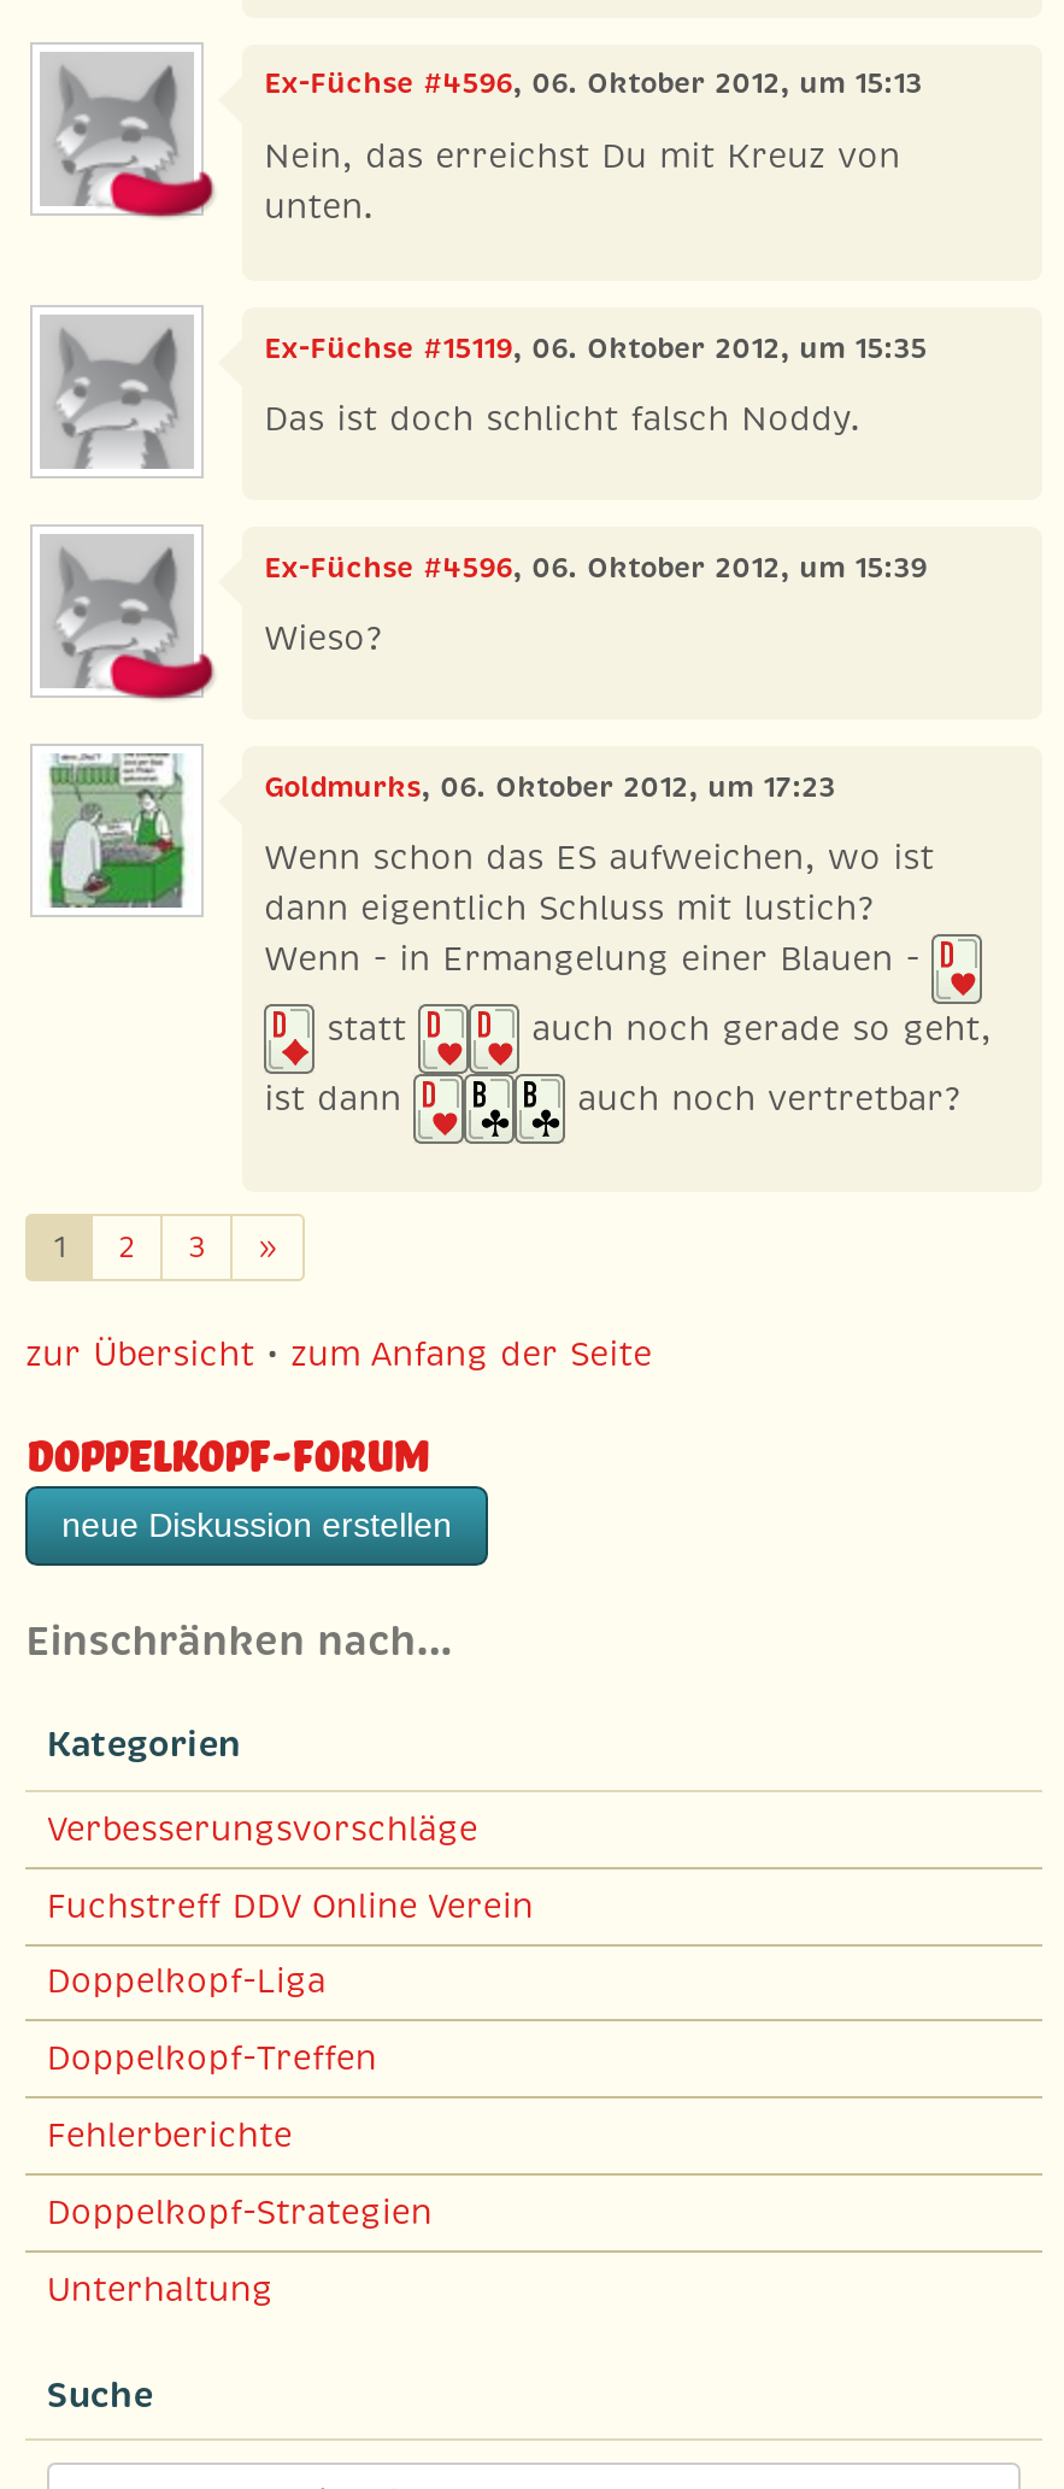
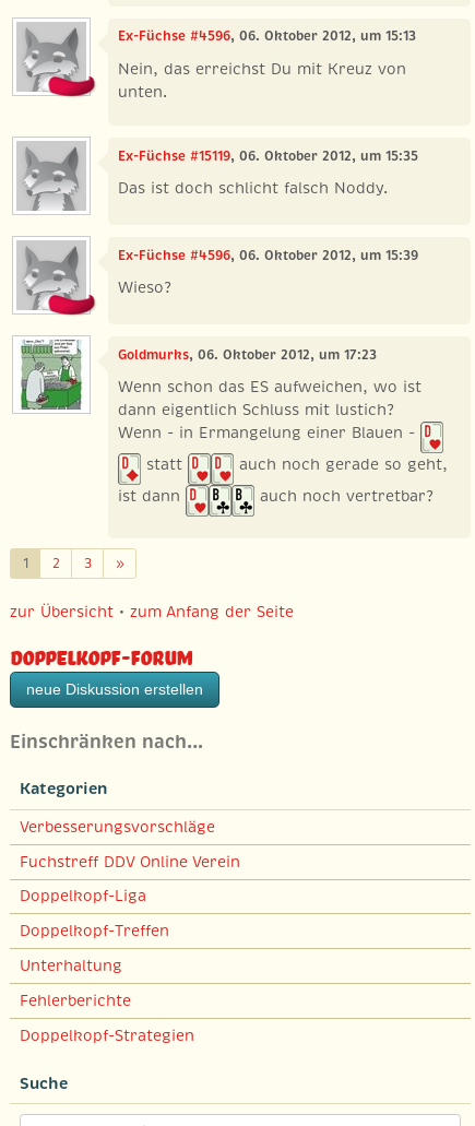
moved down: Fehlerberichte | Doppelkopf-Strategien

moved up: Unterhaltung
